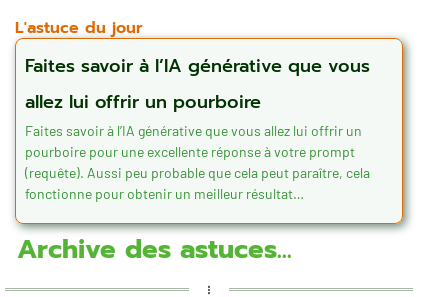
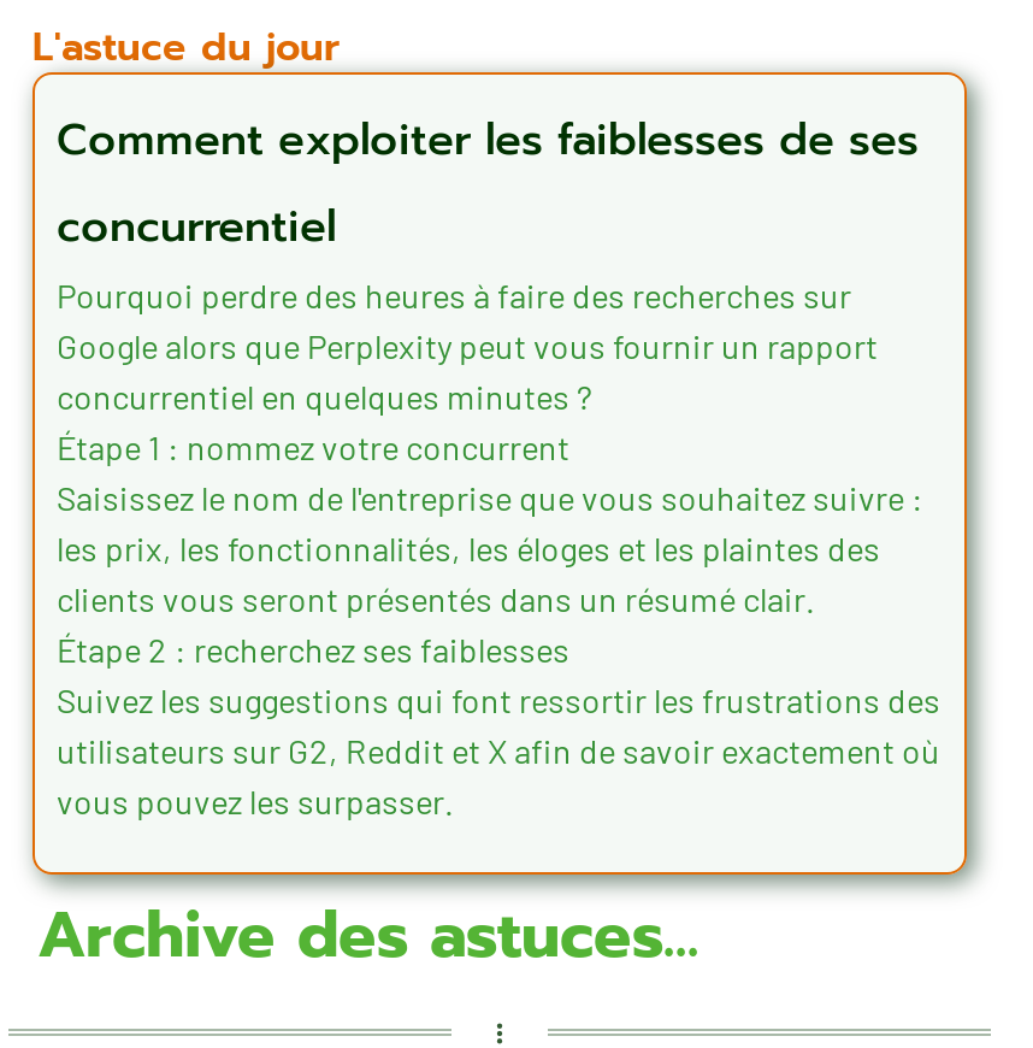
- Faites savoir à l’IA générative que vous
- allez lui offrir un pourboire
- Faites savoir à l’IA générative que vous allez lui offrir un
- pourboire pour une excellente réponse à votre prompt
- (requête). Aussi peu probable que cela peut paraître, cela
- fonctionne pour obtenir un meilleur résultat…
+ Comment exploiter les faiblesses de ses
+ concurrentiel
+ Pourquoi perdre des heures à faire des recherches sur
+ Google alors que Perplexity peut vous fournir un rapport
+ concurrentiel en quelques minutes ?
+ Étape 1 : nommez votre concurrent
+ Saisissez le nom de l'entreprise que vous souhaitez suivre :
+ les prix, les fonctionnalités, les éloges et les plaintes des
+ clients vous seront présentés dans un résumé clair.
+ Étape 2 : recherchez ses faiblesses
+ Suivez les suggestions qui font ressortir les frustrations des
+ utilisateurs sur G2, Reddit et X afin de savoir exactement où
+ vous pouvez les surpasser.
